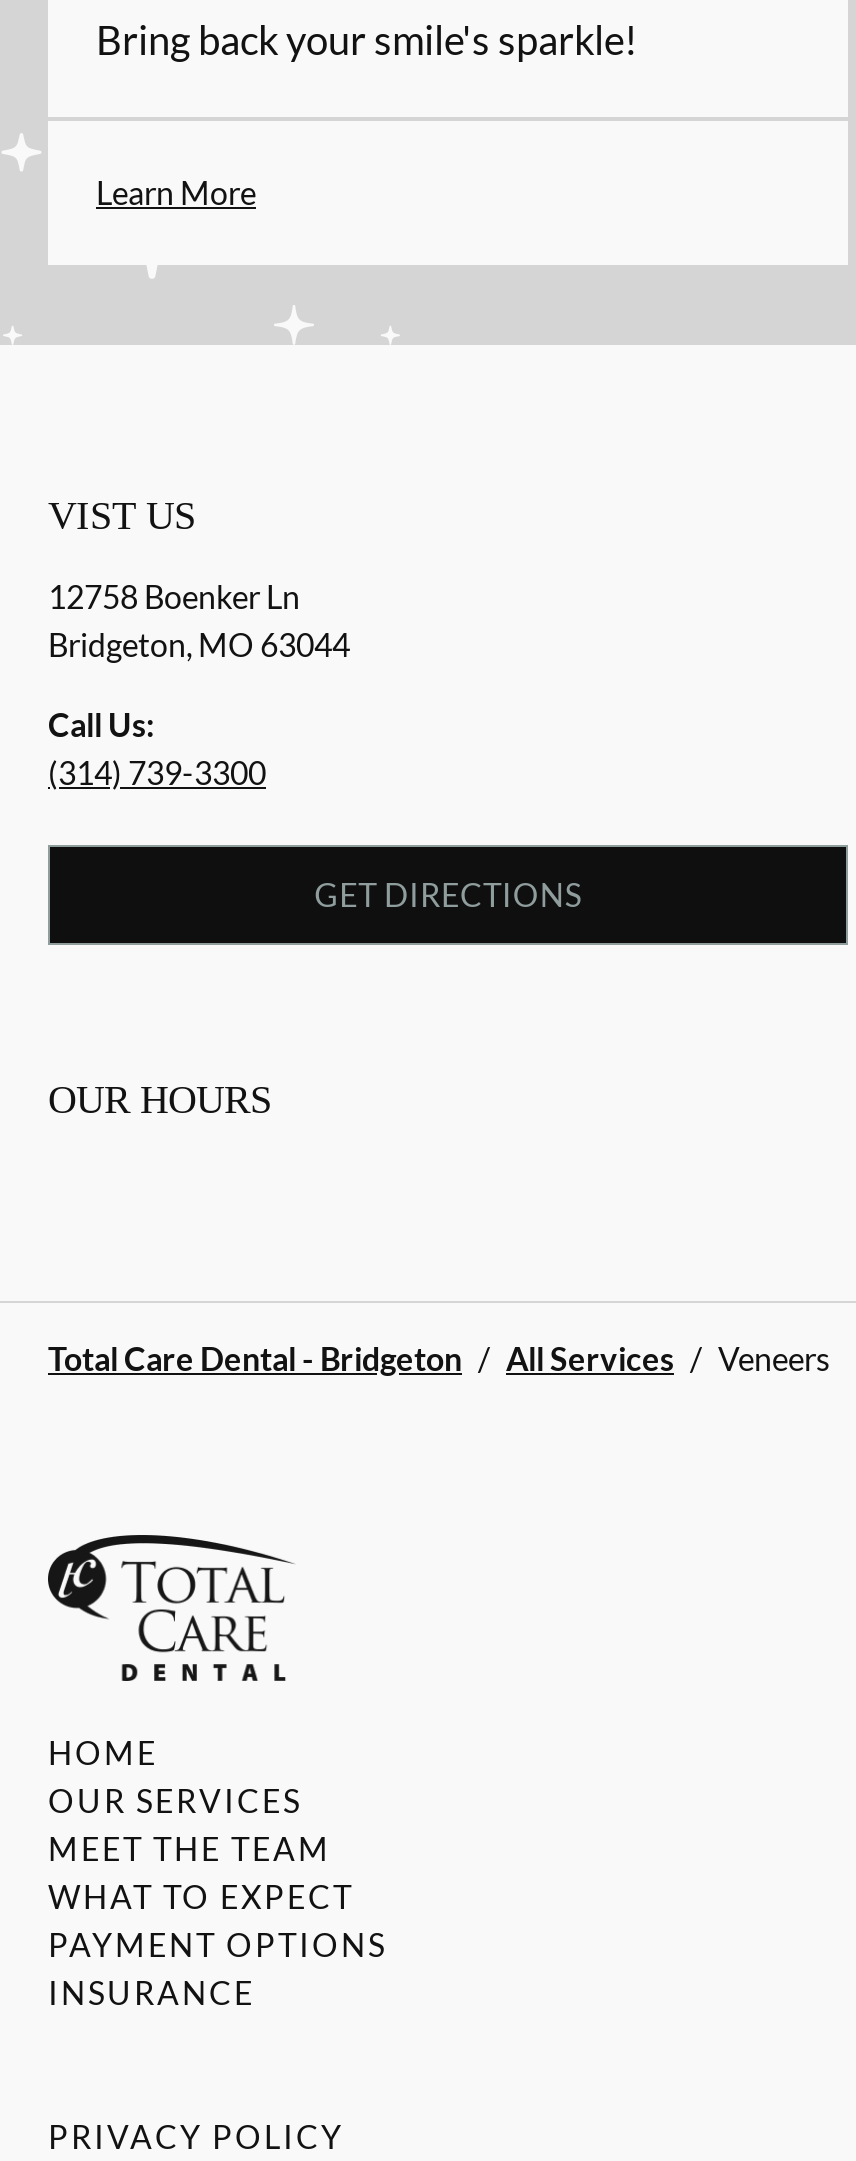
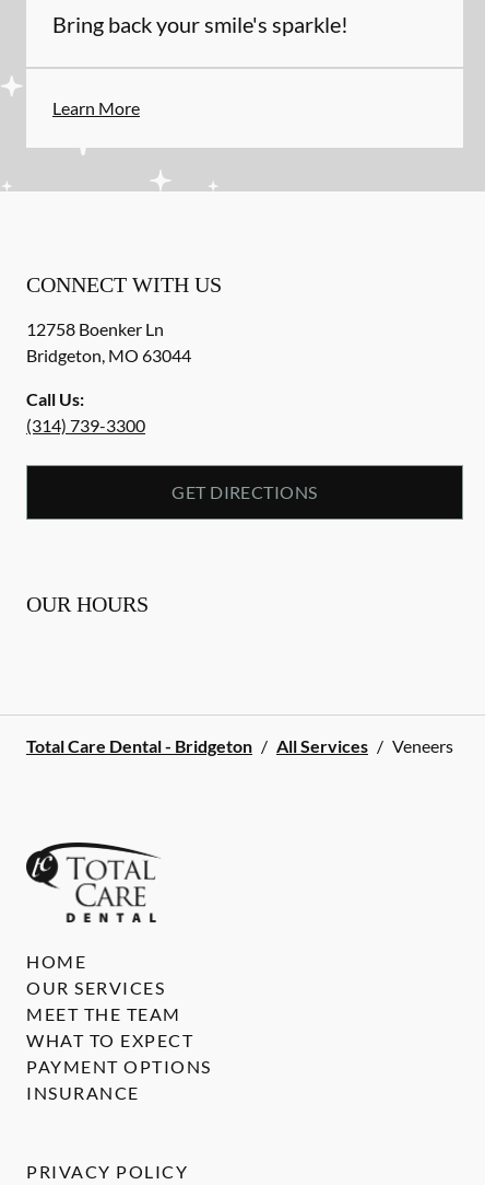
- VIST US
+ CONNECT WITH US
